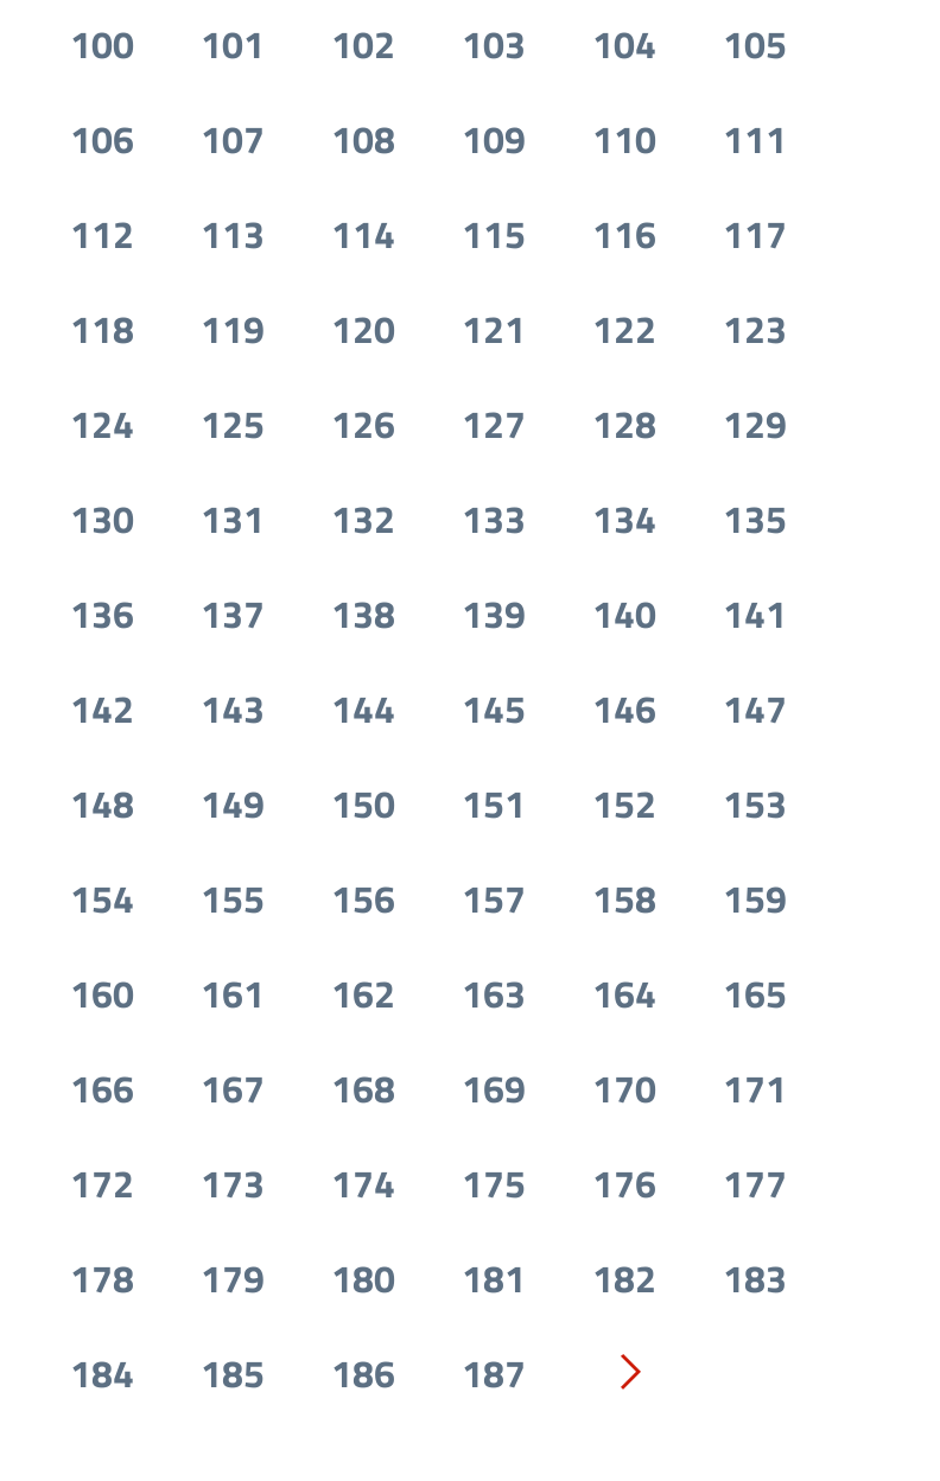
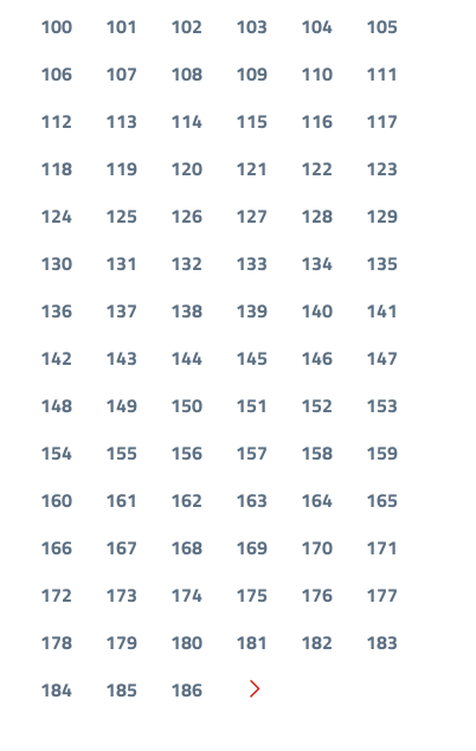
- 187
